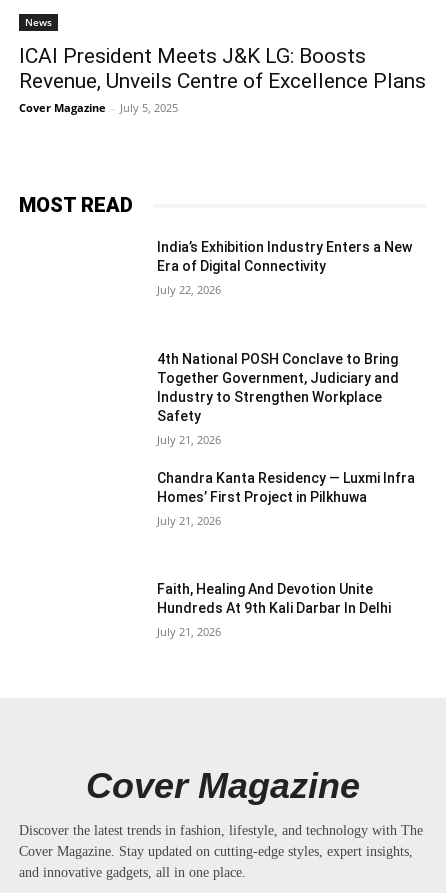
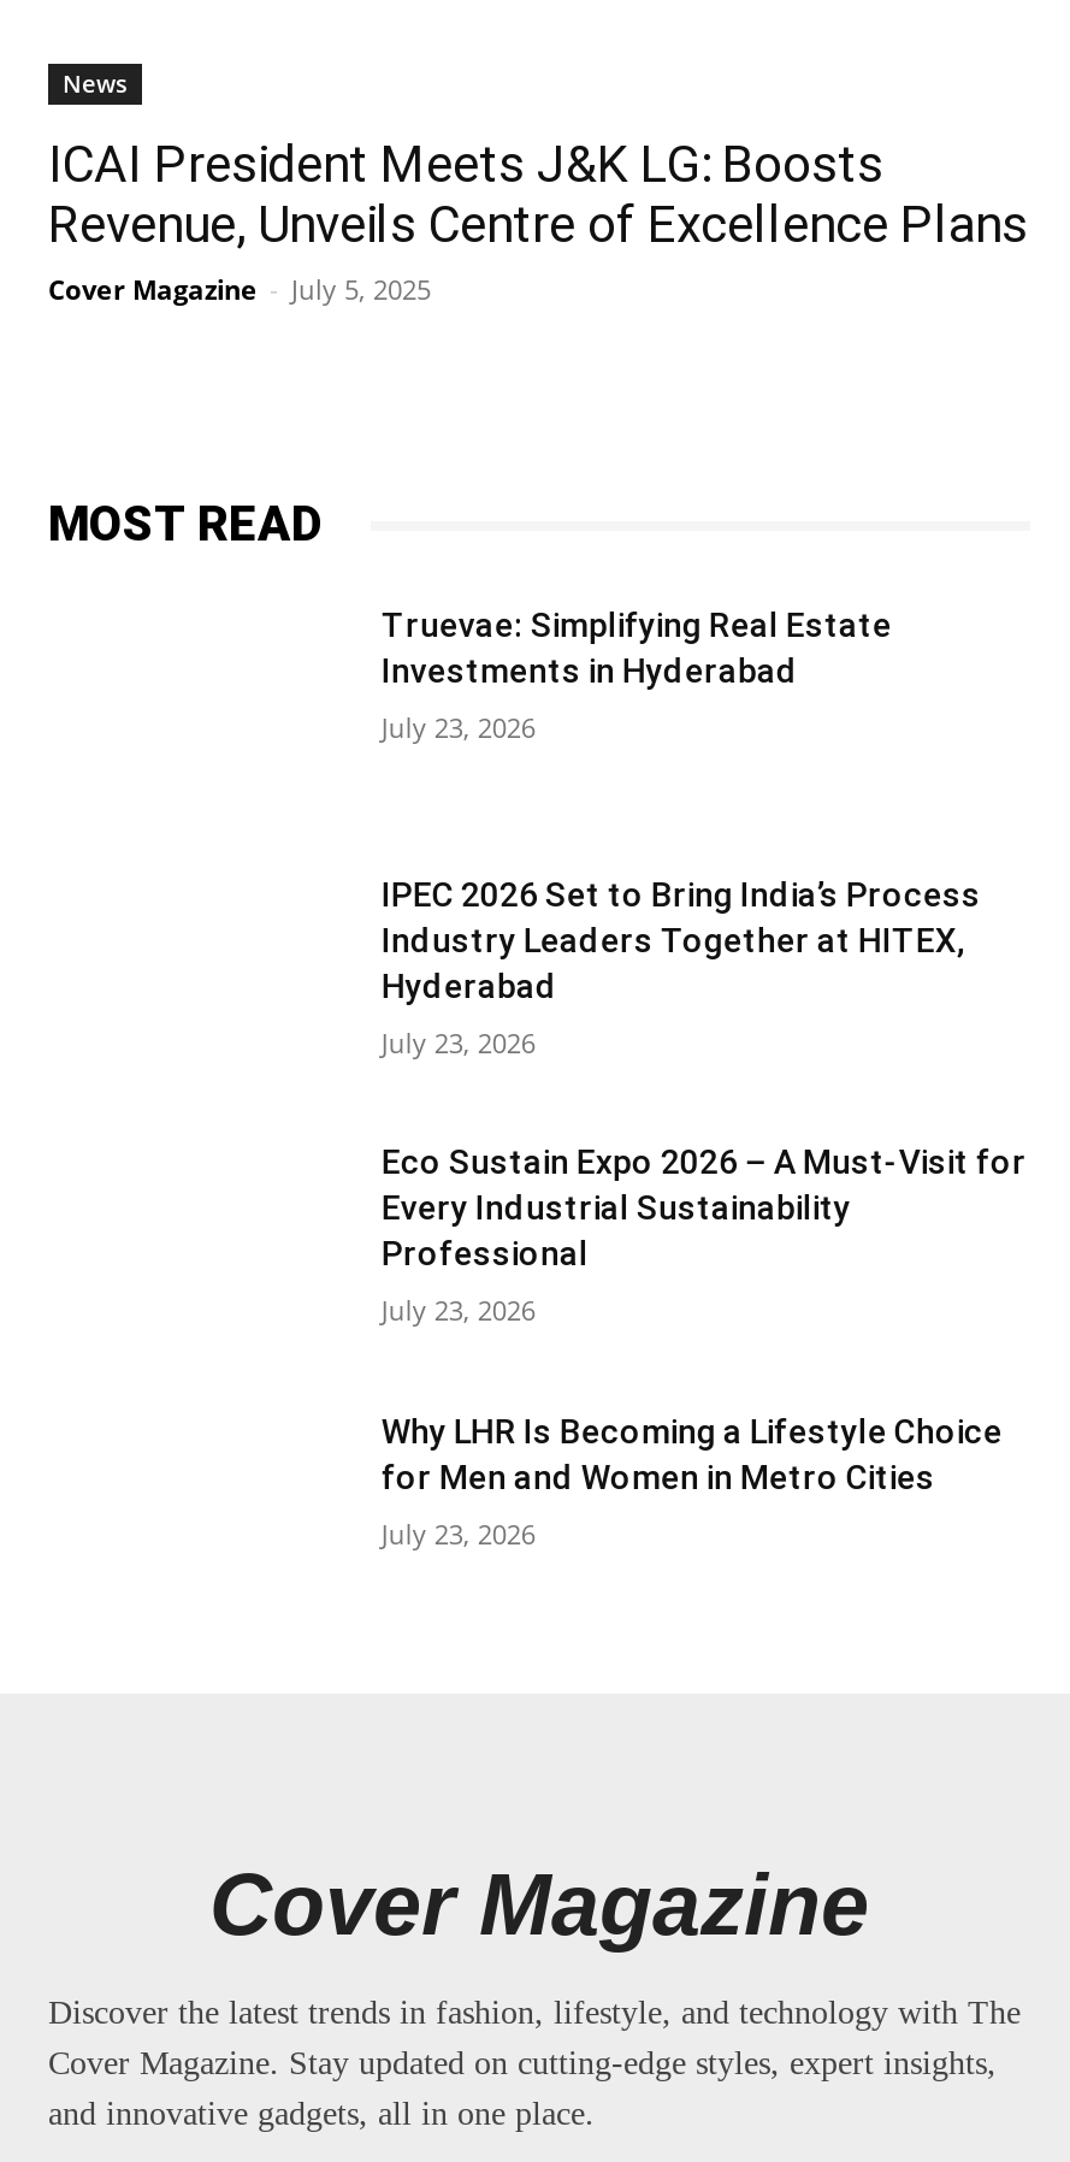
- India’s Exhibition Industry Enters a New
- Era of Digital Connectivity
+ Truevae: Simplifying Real Estate
+ Investments in Hyderabad

- July 22, 2026
+ July 23, 2026

- 4th National POSH Conclave to Bring
- Together Government, Judiciary and
- Industry to Strengthen Workplace
- Safety
+ IPEC 2026 Set to Bring India’s Process
+ Industry Leaders Together at HITEX,
+ Hyderabad

- July 21, 2026
+ July 23, 2026

- Chandra Kanta Residency — Luxmi Infra
- Homes’ First Project in Pilkhuwa
+ Eco Sustain Expo 2026 – A Must-Visit for
+ Every Industrial Sustainability
+ Professional

- July 21, 2026
+ July 23, 2026

- Faith, Healing And Devotion Unite
- Hundreds At 9th Kali Darbar In Delhi
+ Why LHR Is Becoming a Lifestyle Choice
+ for Men and Women in Metro Cities

- July 21, 2026
+ July 23, 2026
